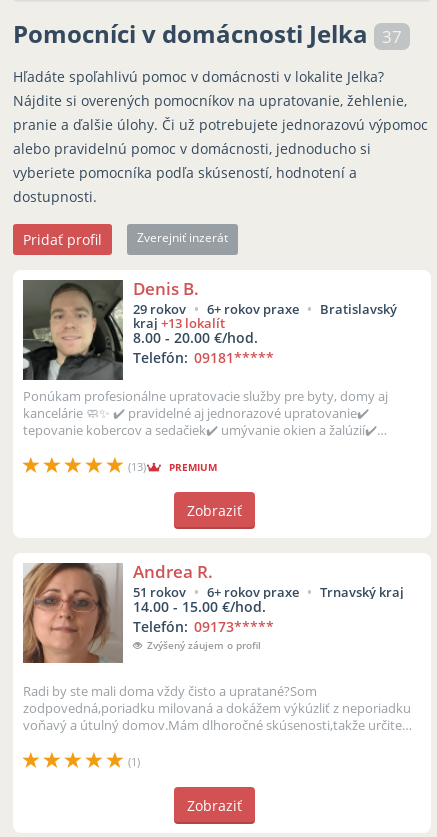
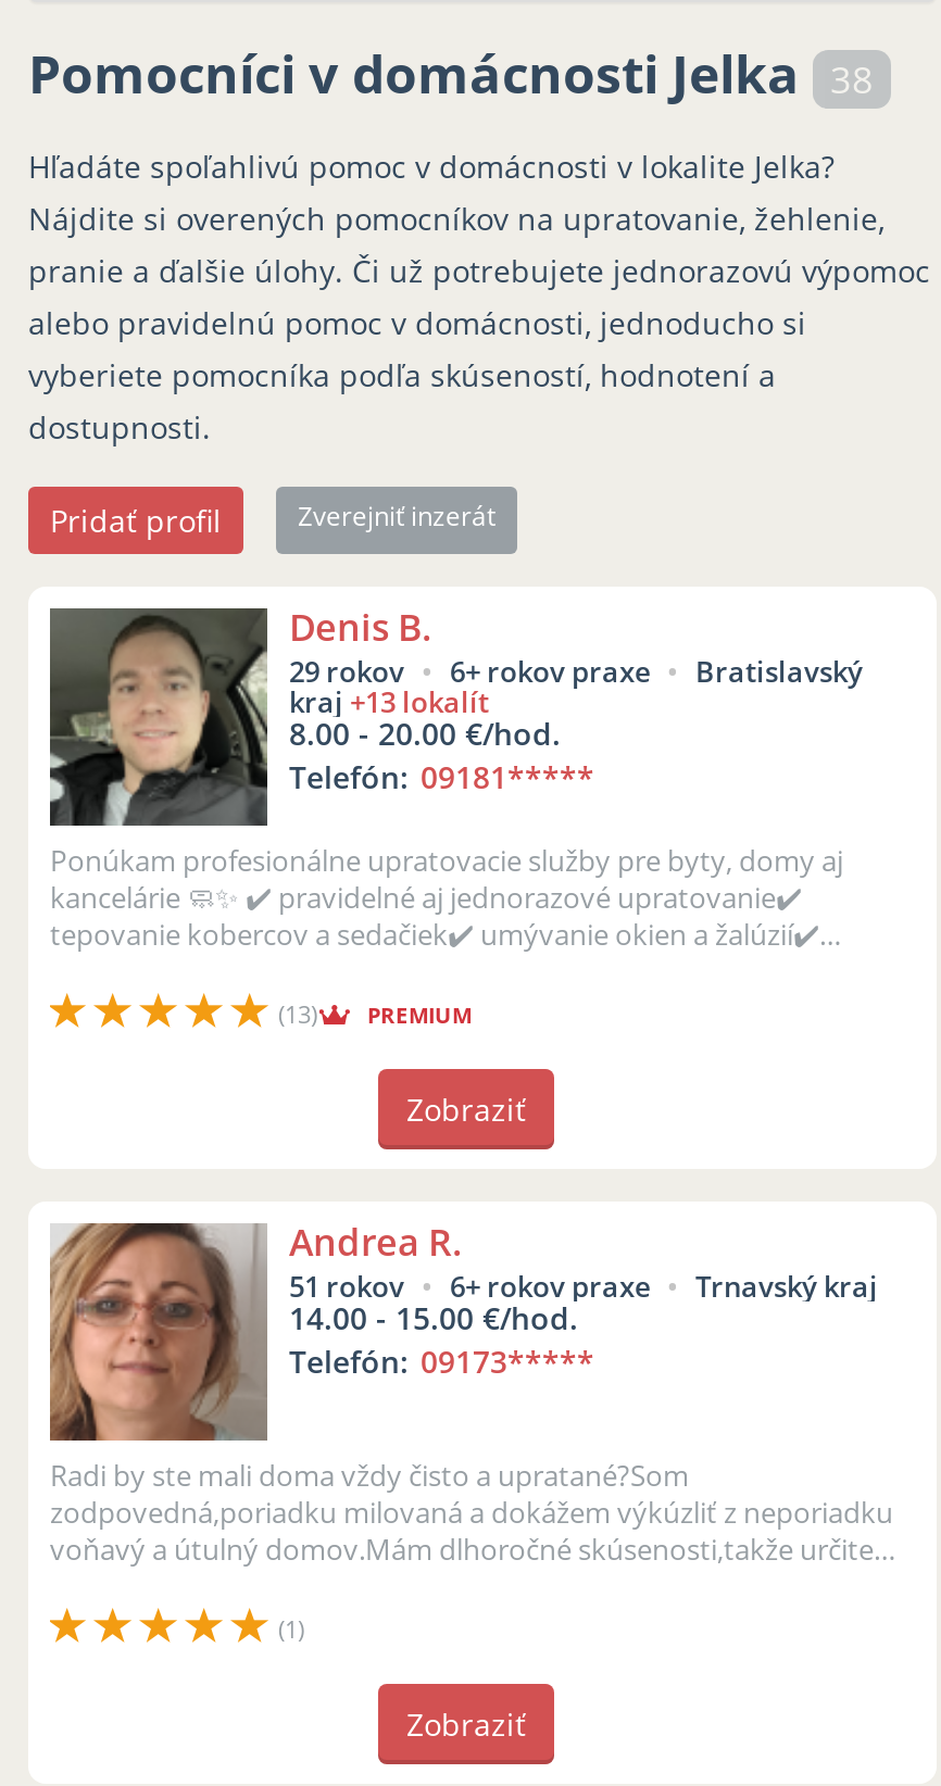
- Pomocníci v domácnosti Jelka 37
+ Pomocníci v domácnosti Jelka 38

- Zvýšený záujem o profil
